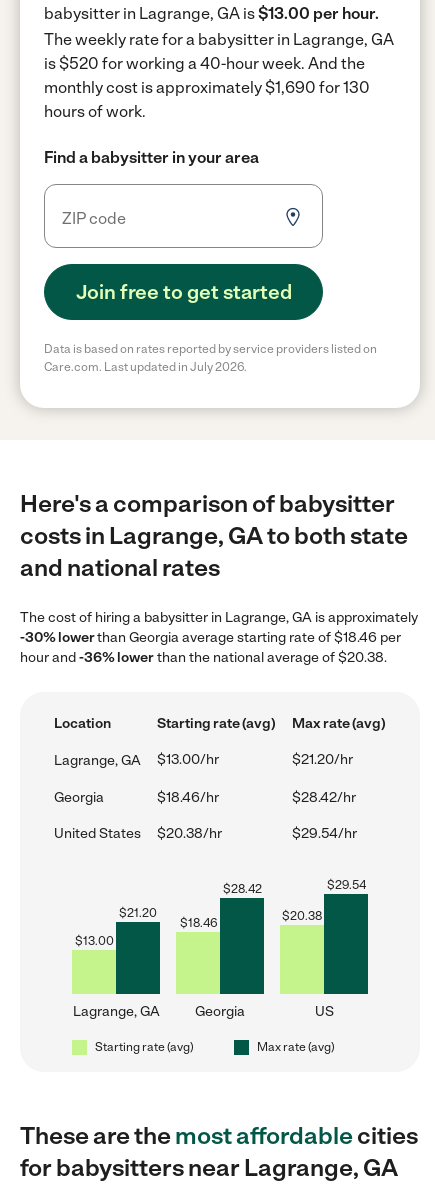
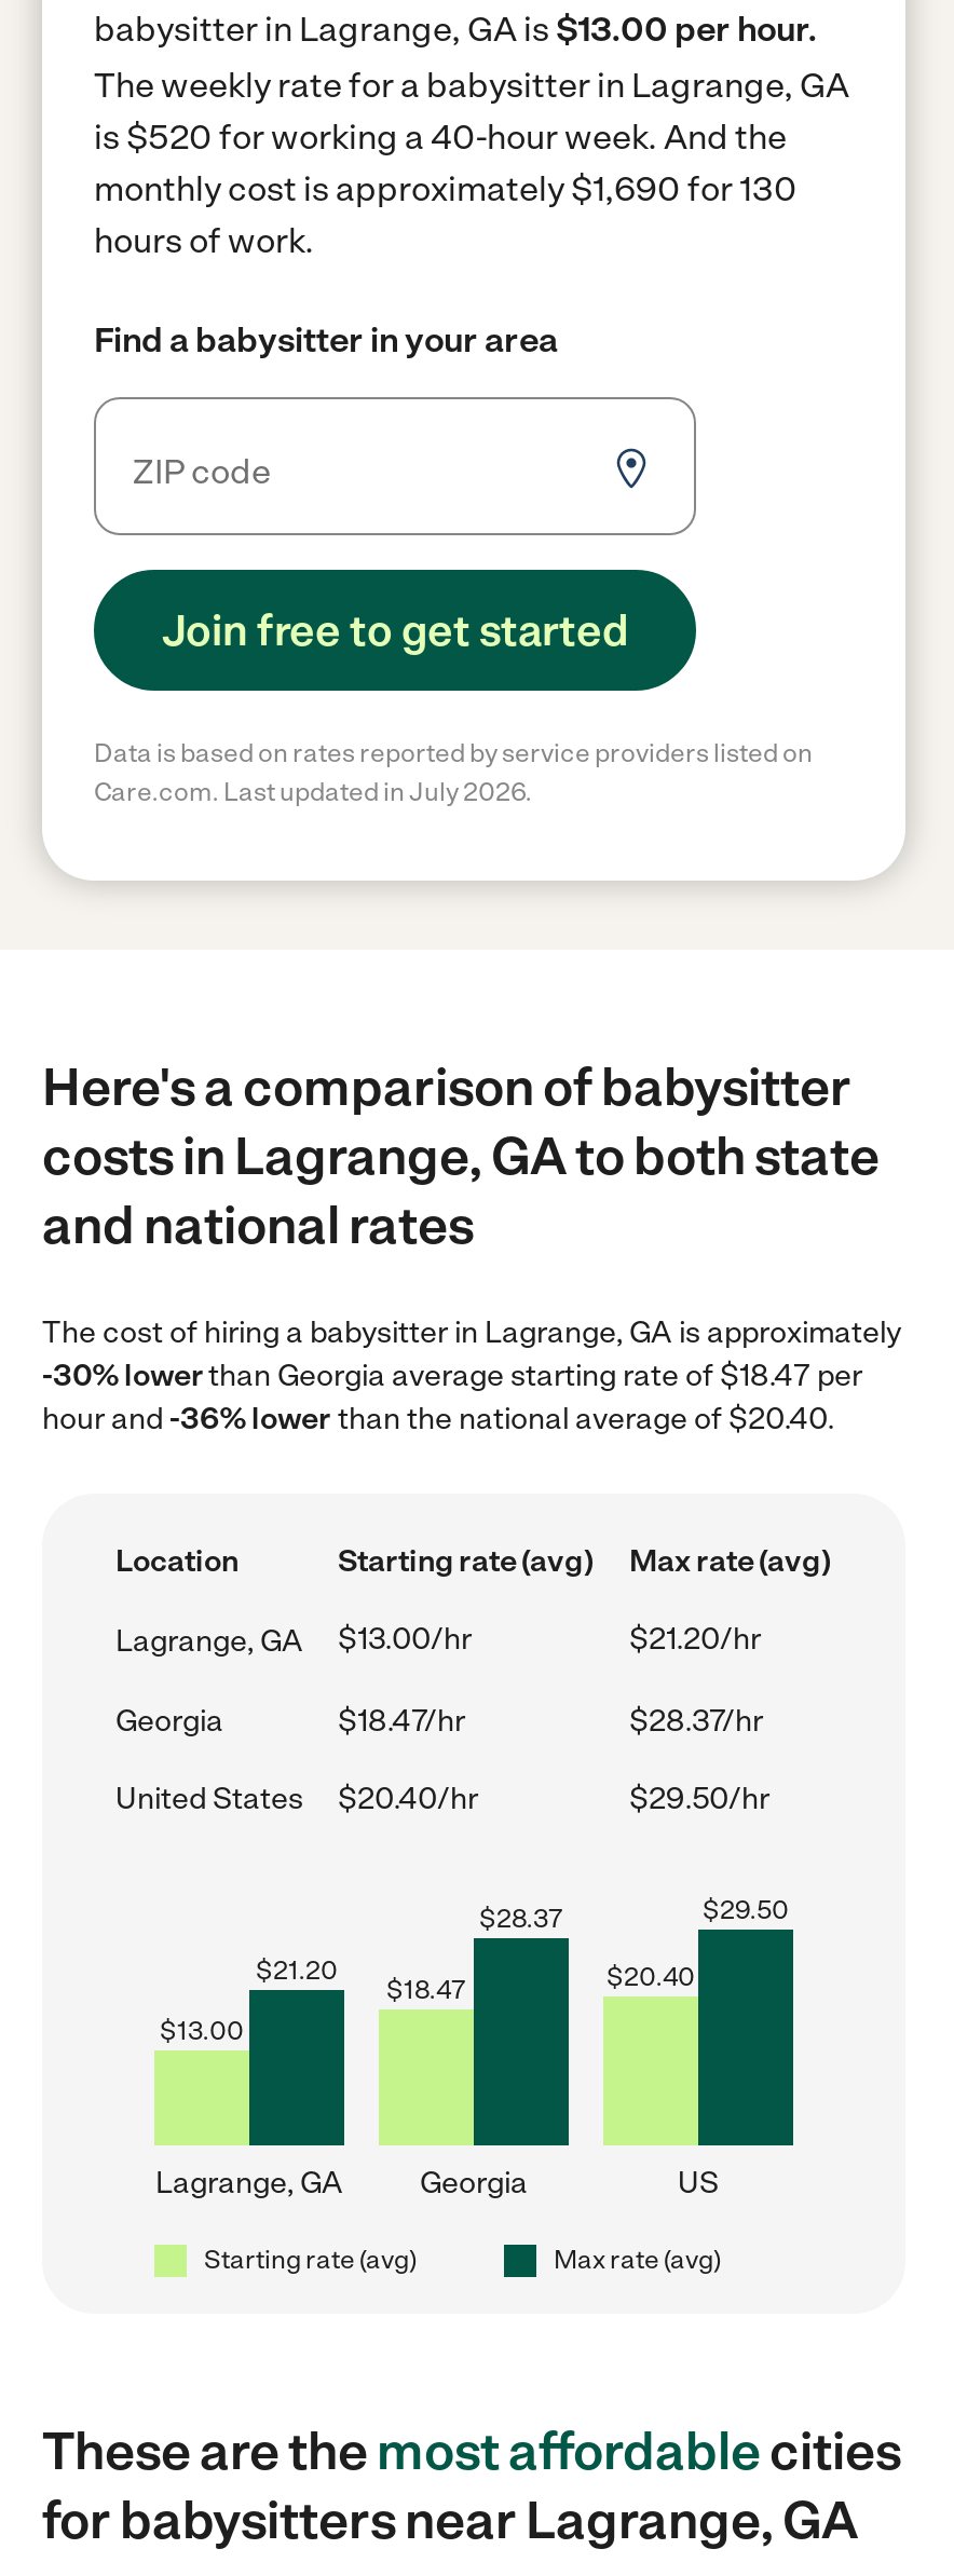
- -30% lowerthan Georgia average starting rate of $18.46 per
+ -30% lowerthan Georgia average starting rate of $18.47 per

- hour and -36% lower than the national average of $20.38.
+ hour and -36% lower than the national average of $20.40.

- $18.46/hr
- $28.42/hr
+ $18.47/hr
+ $28.37/hr

- $20.38/hr
- $29.54/hr
+ $20.40/hr
+ $29.50/hr

- $28.42
+ $28.37

- $29.54
+ $29.50

- $20.38
+ $20.40

- $18.46
+ $18.47
